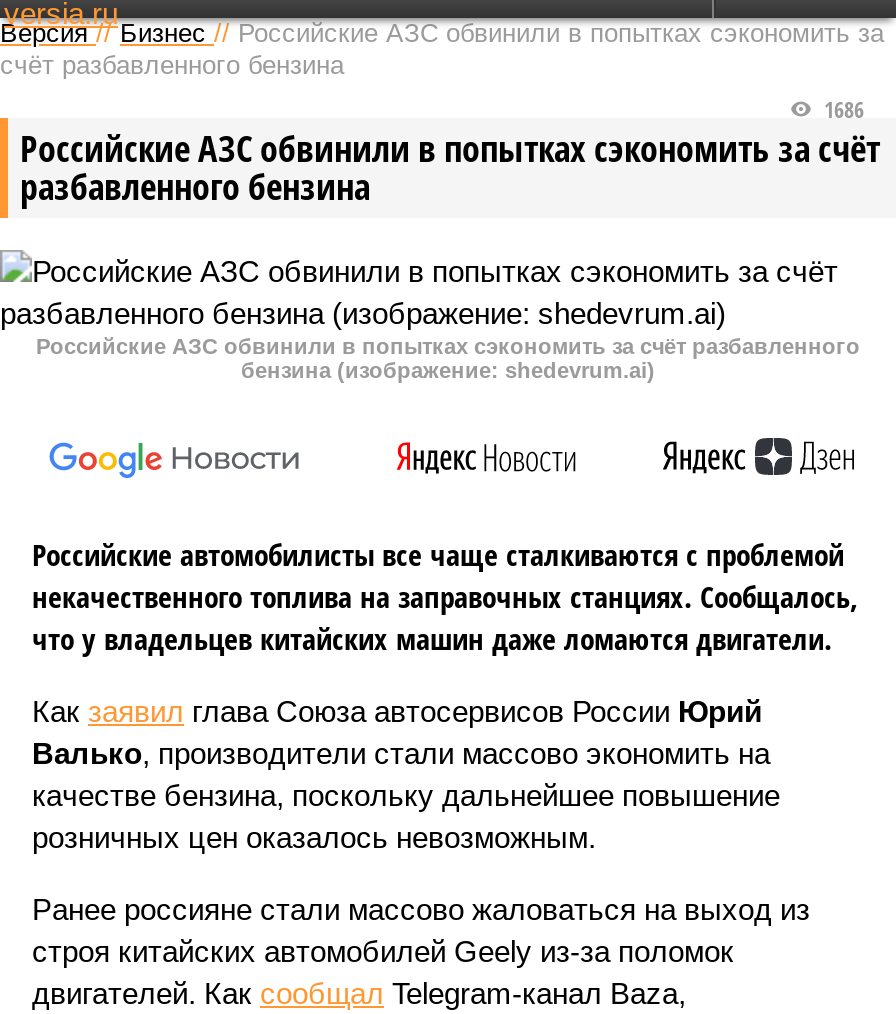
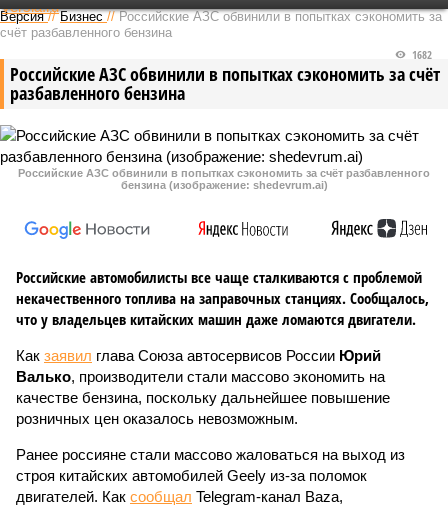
- 1686
+ 1682
